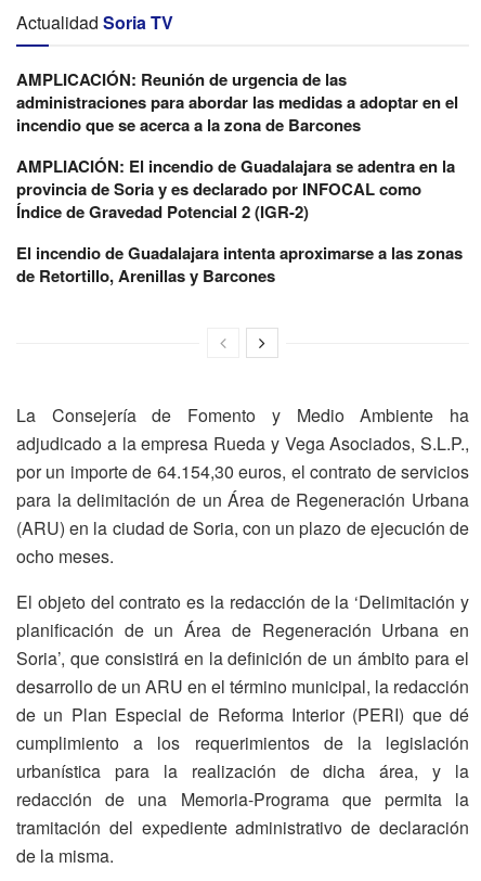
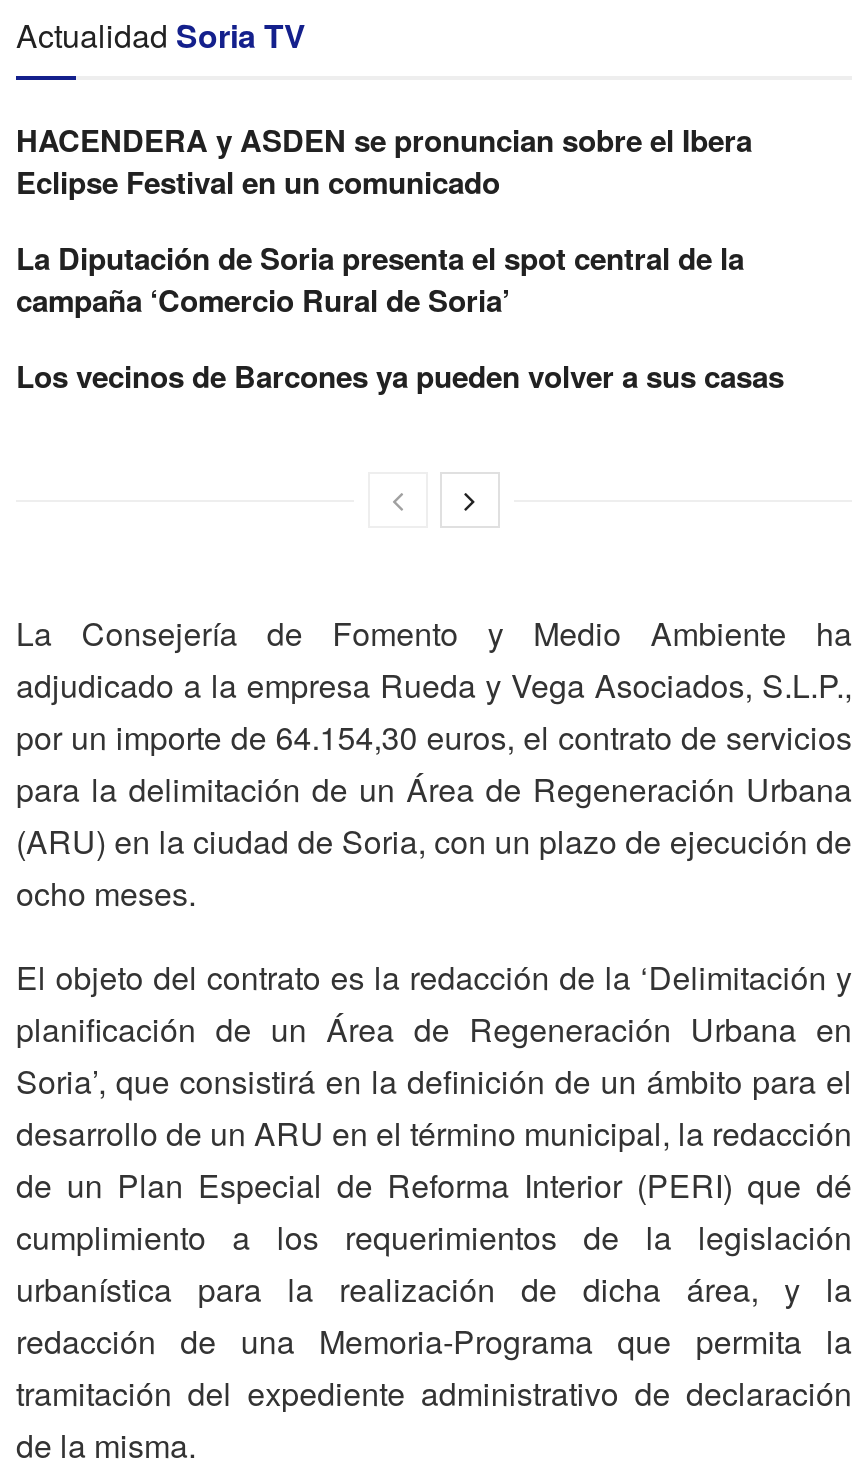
- AMPLICACIÓN: Reunión de urgencia de las
- administraciones para abordar las medidas a adoptar en el
- incendio que se acerca a la zona de Barcones
+ HACENDERA y ASDEN se pronuncian sobre el Ibera
+ Eclipse Festival en un comunicado

- AMPLIACIÓN: El incendio de Guadalajara se adentra en la
- provincia de Soria y es declarado por INFOCAL como
- Índice de Gravedad Potencial 2 (IGR-2)
+ La Diputación de Soria presenta el spot central de la
+ campaña ‘Comercio Rural de Soria’

- El incendio de Guadalajara intenta aproximarse a las zonas
- de Retortillo, Arenillas y Barcones
+ Los vecinos de Barcones ya pueden volver a sus casas
